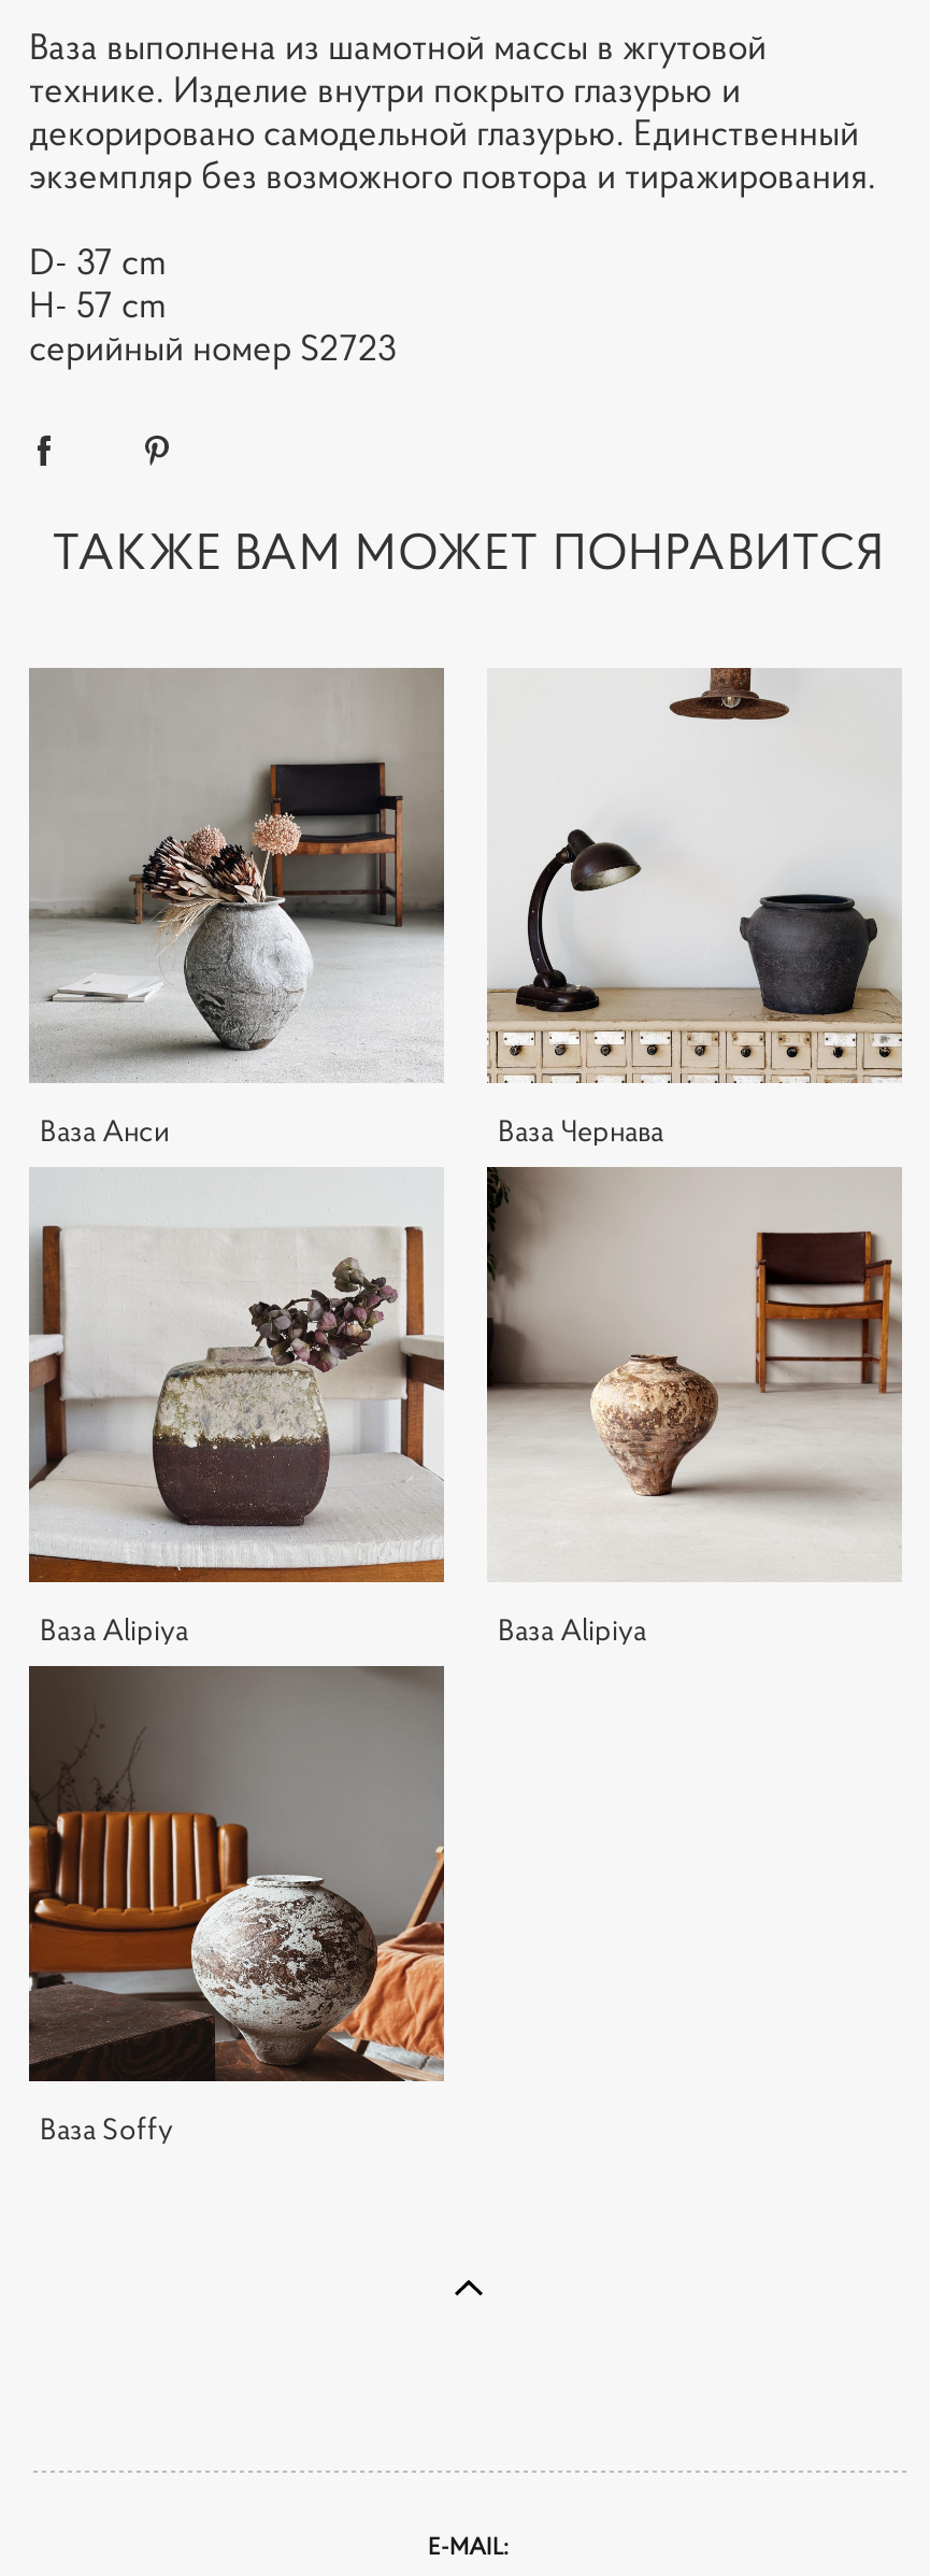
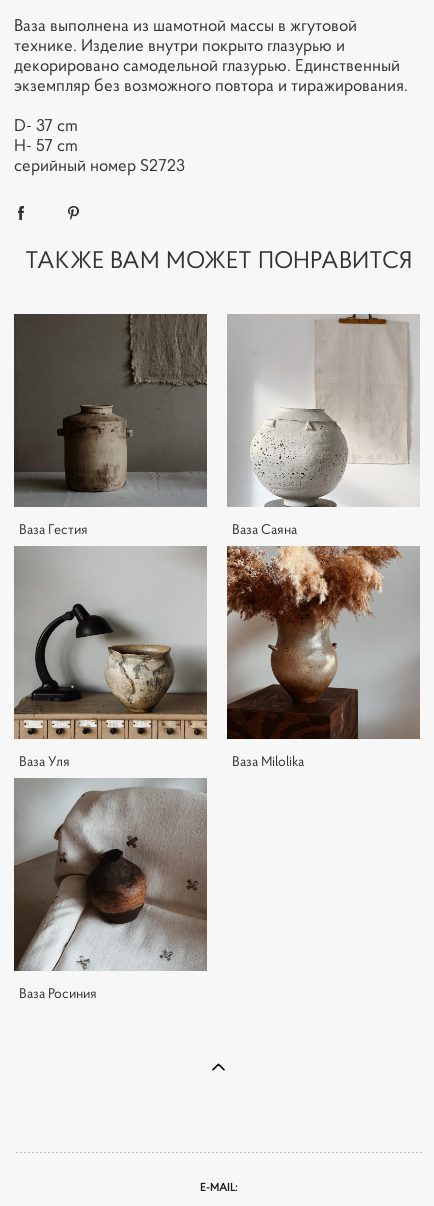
- [image]
- Ваза Анси
+ [image]
+ Ваза Гестия

- [image]
- Ваза Чернава
+ [image]
+ Ваза Саяна

- [image]
- Ваза Alipiya
+ [image]
+ Ваза Уля

- [image]
- Ваза Alipiya
+ [image]
+ Ваза Milolika

- [image]
- Ваза Soffy
+ [image]
+ Ваза Росиния
